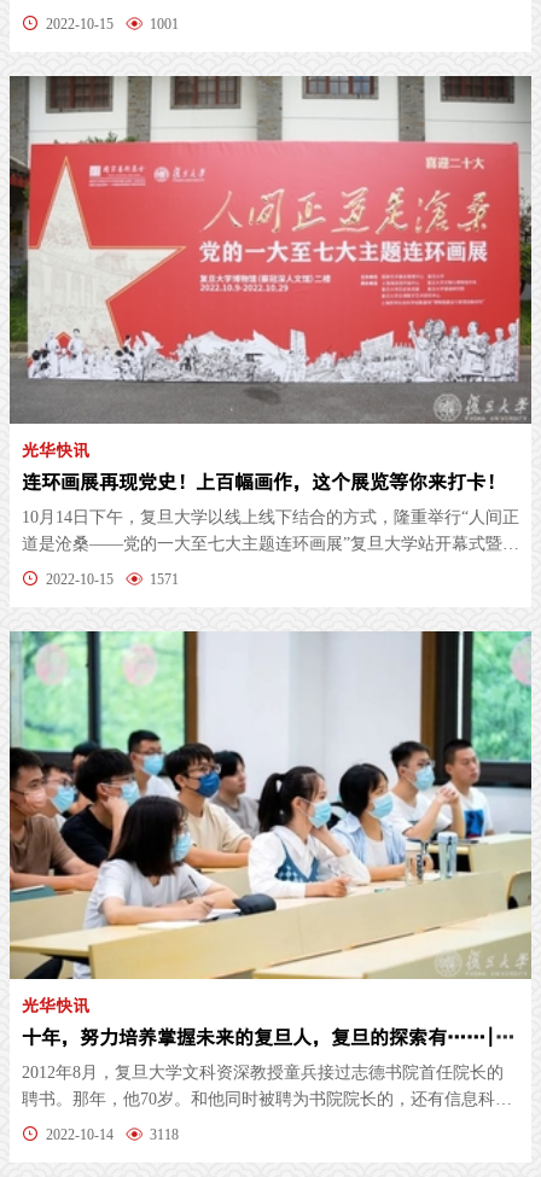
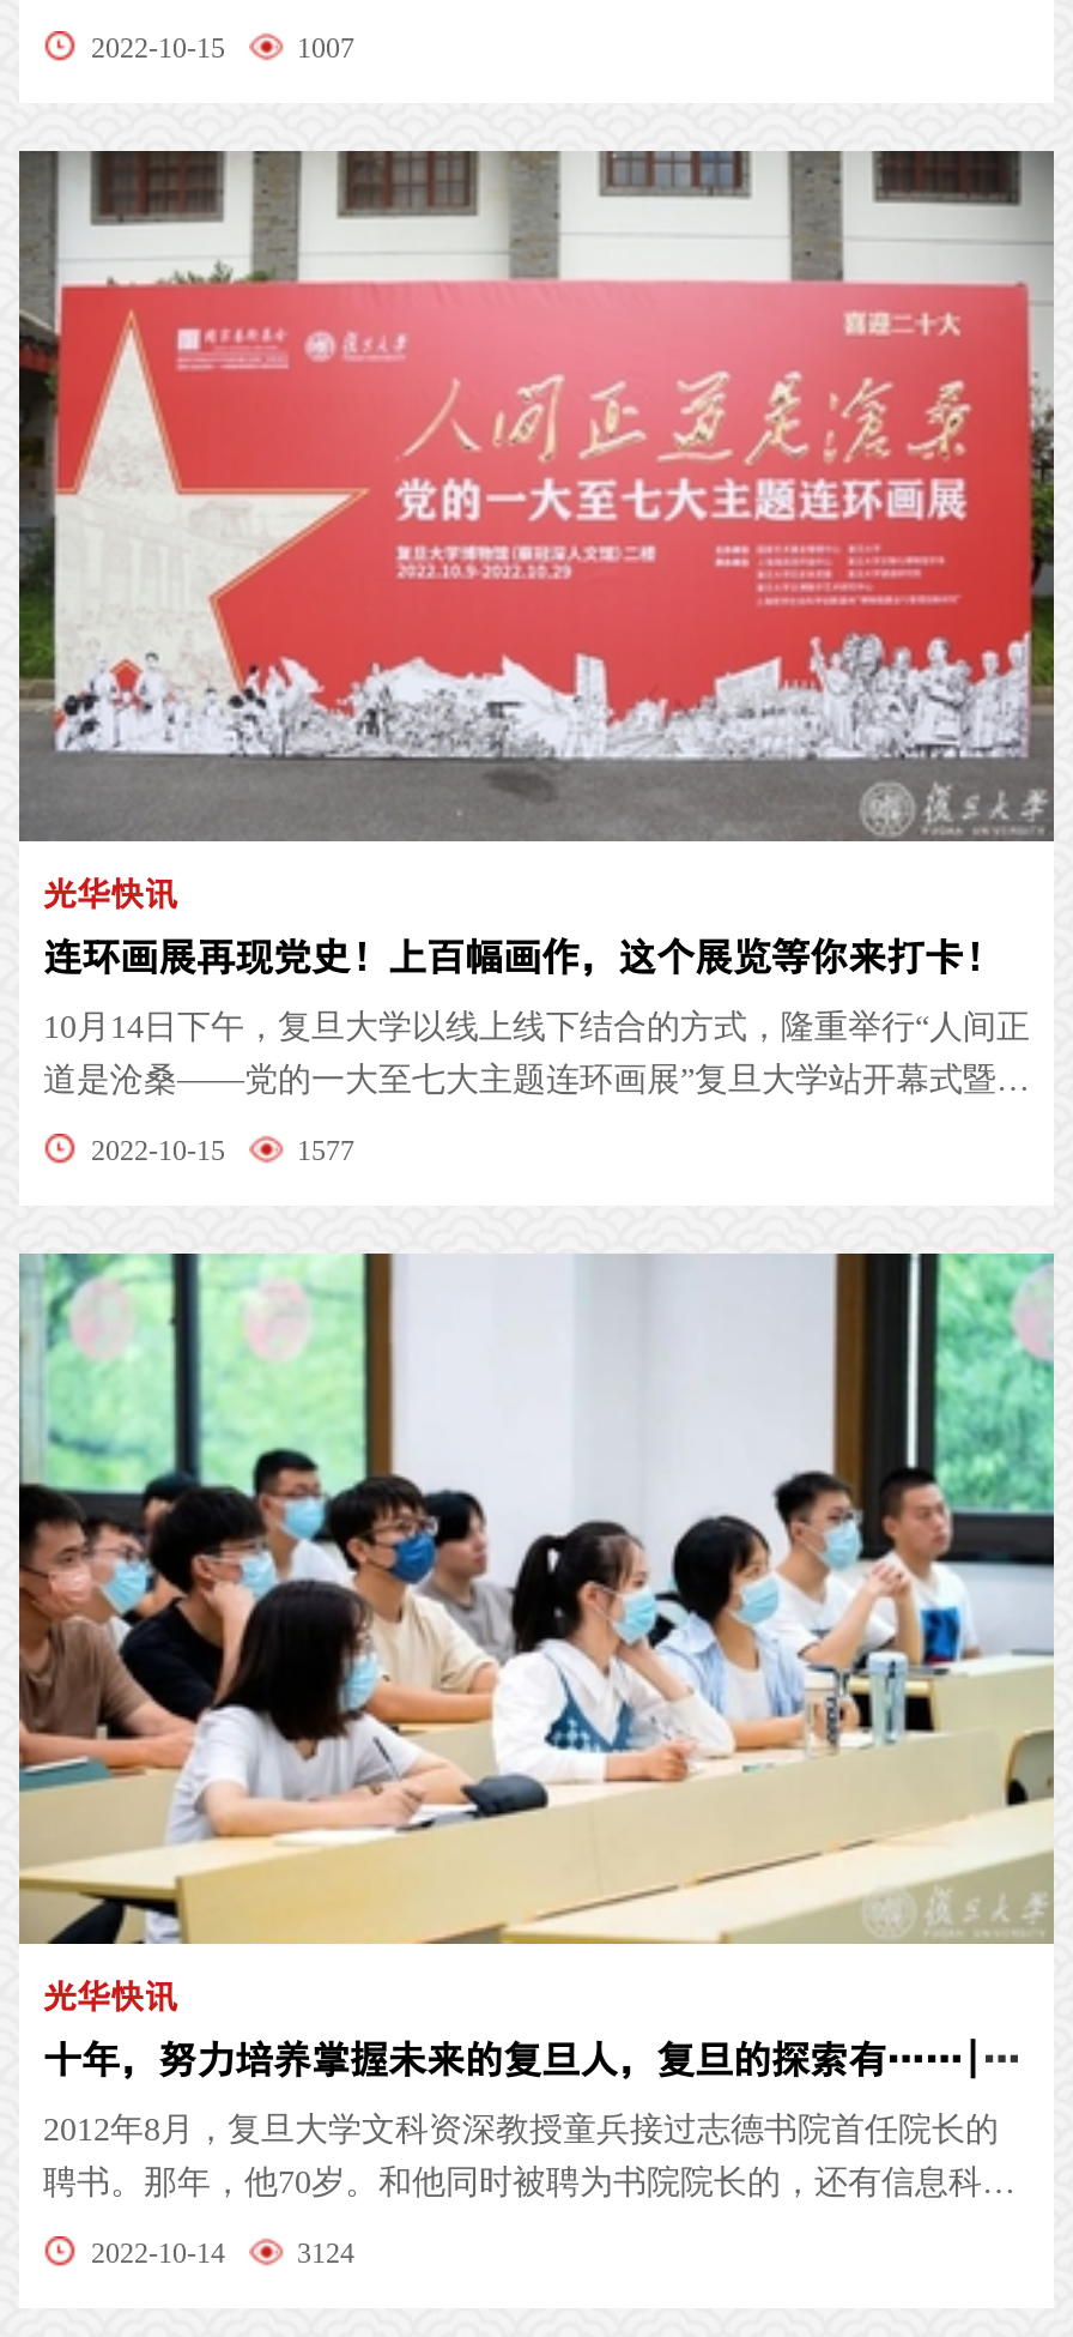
- 1001
+ 1007

- 1571
+ 1577

- 3118
+ 3124
